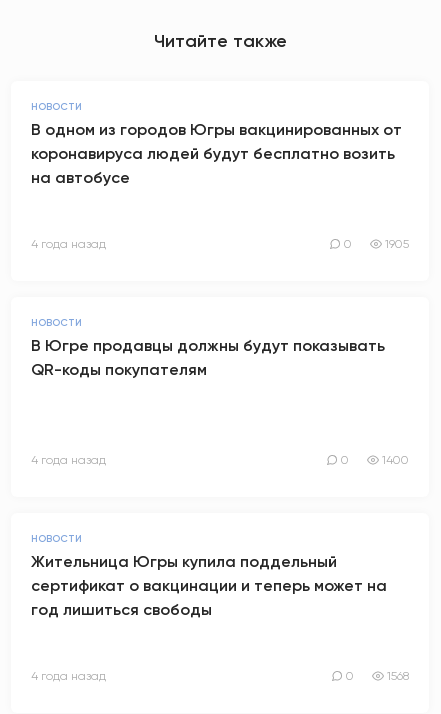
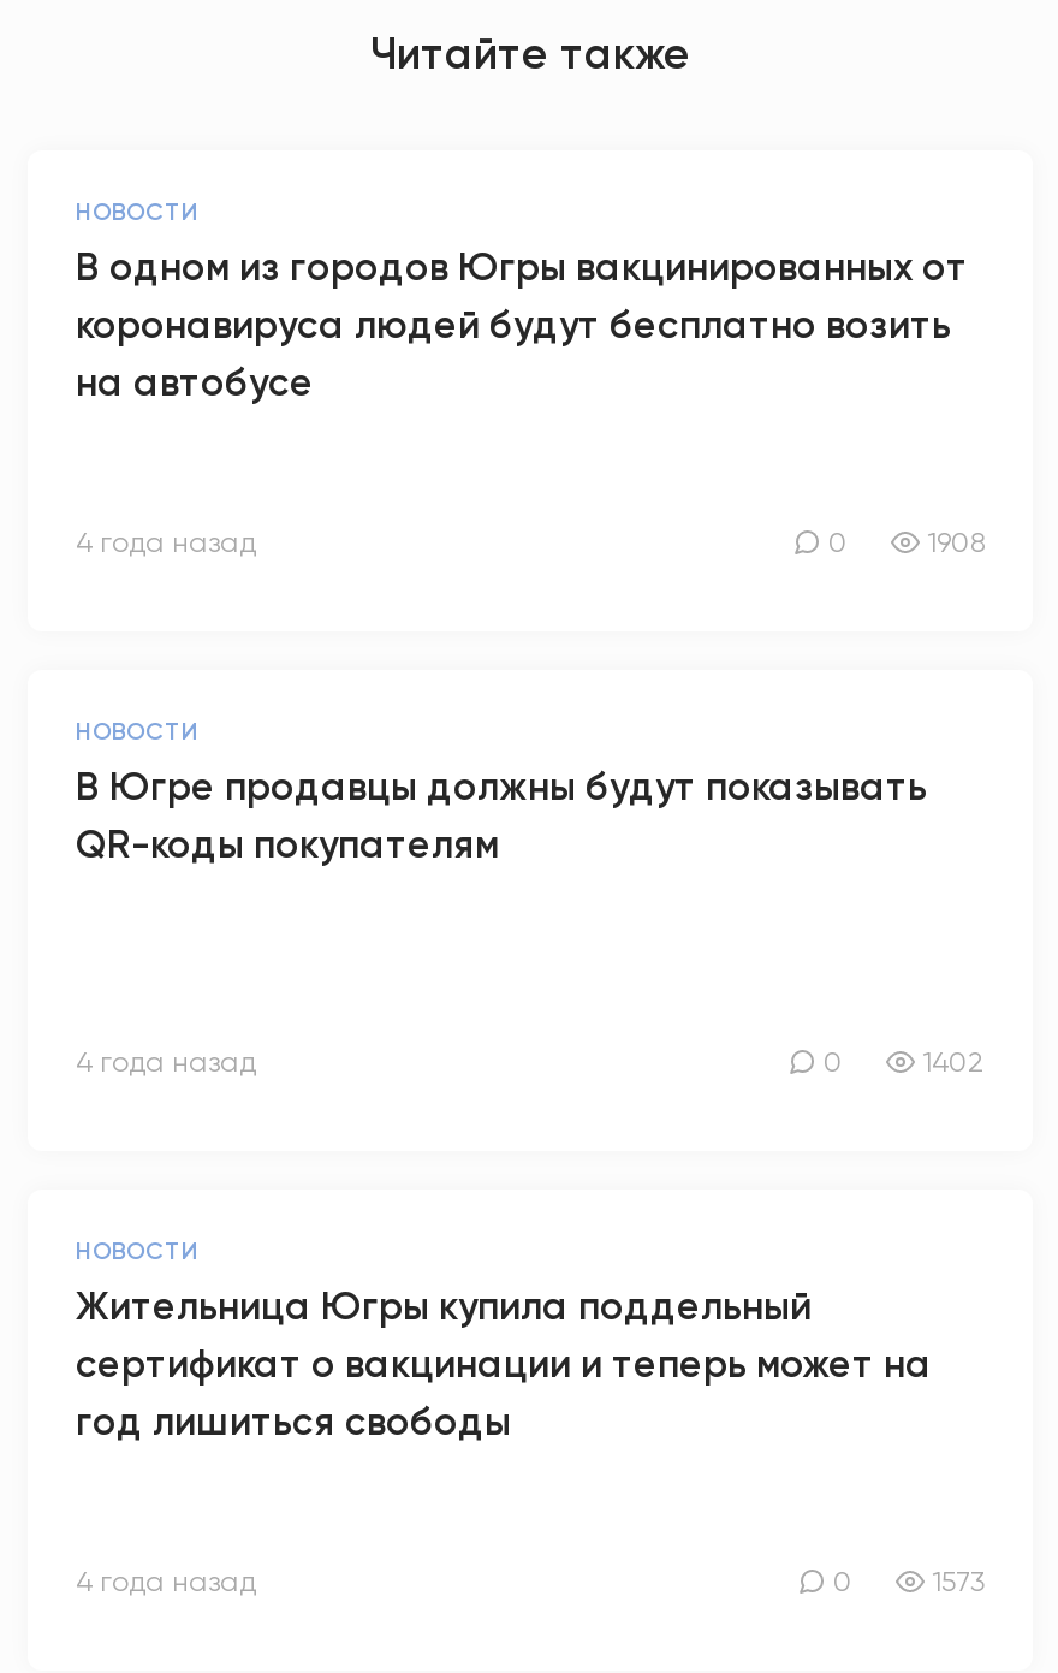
- 1905
+ 1908

- 1400
+ 1402

- 1568
+ 1573
